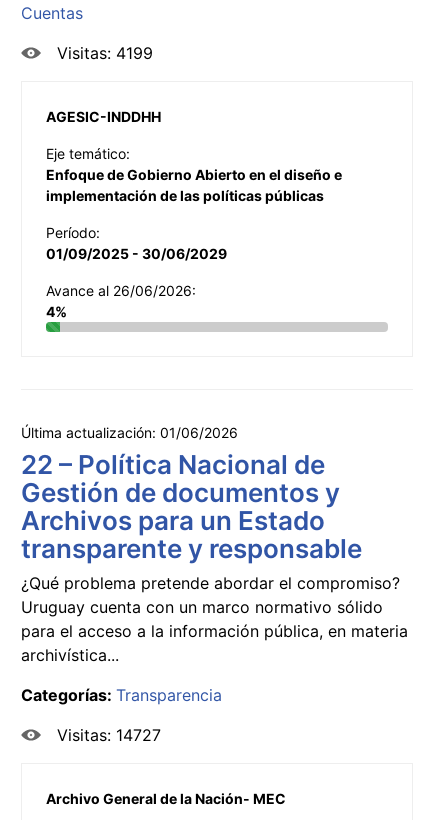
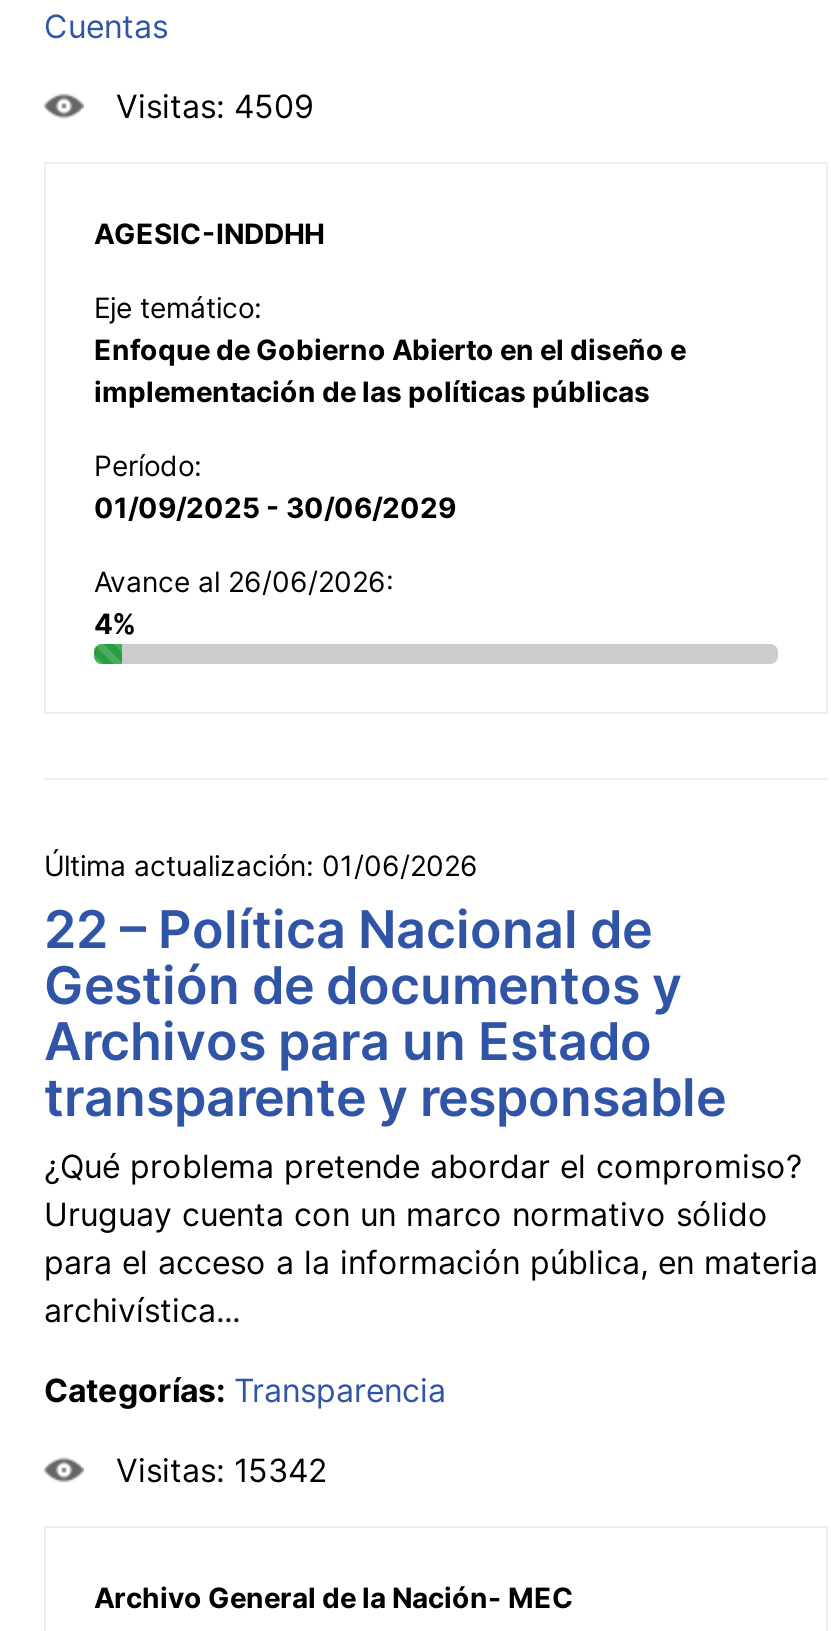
- Visitas: 4199
+ Visitas: 4509

- Visitas: 14727
+ Visitas: 15342
